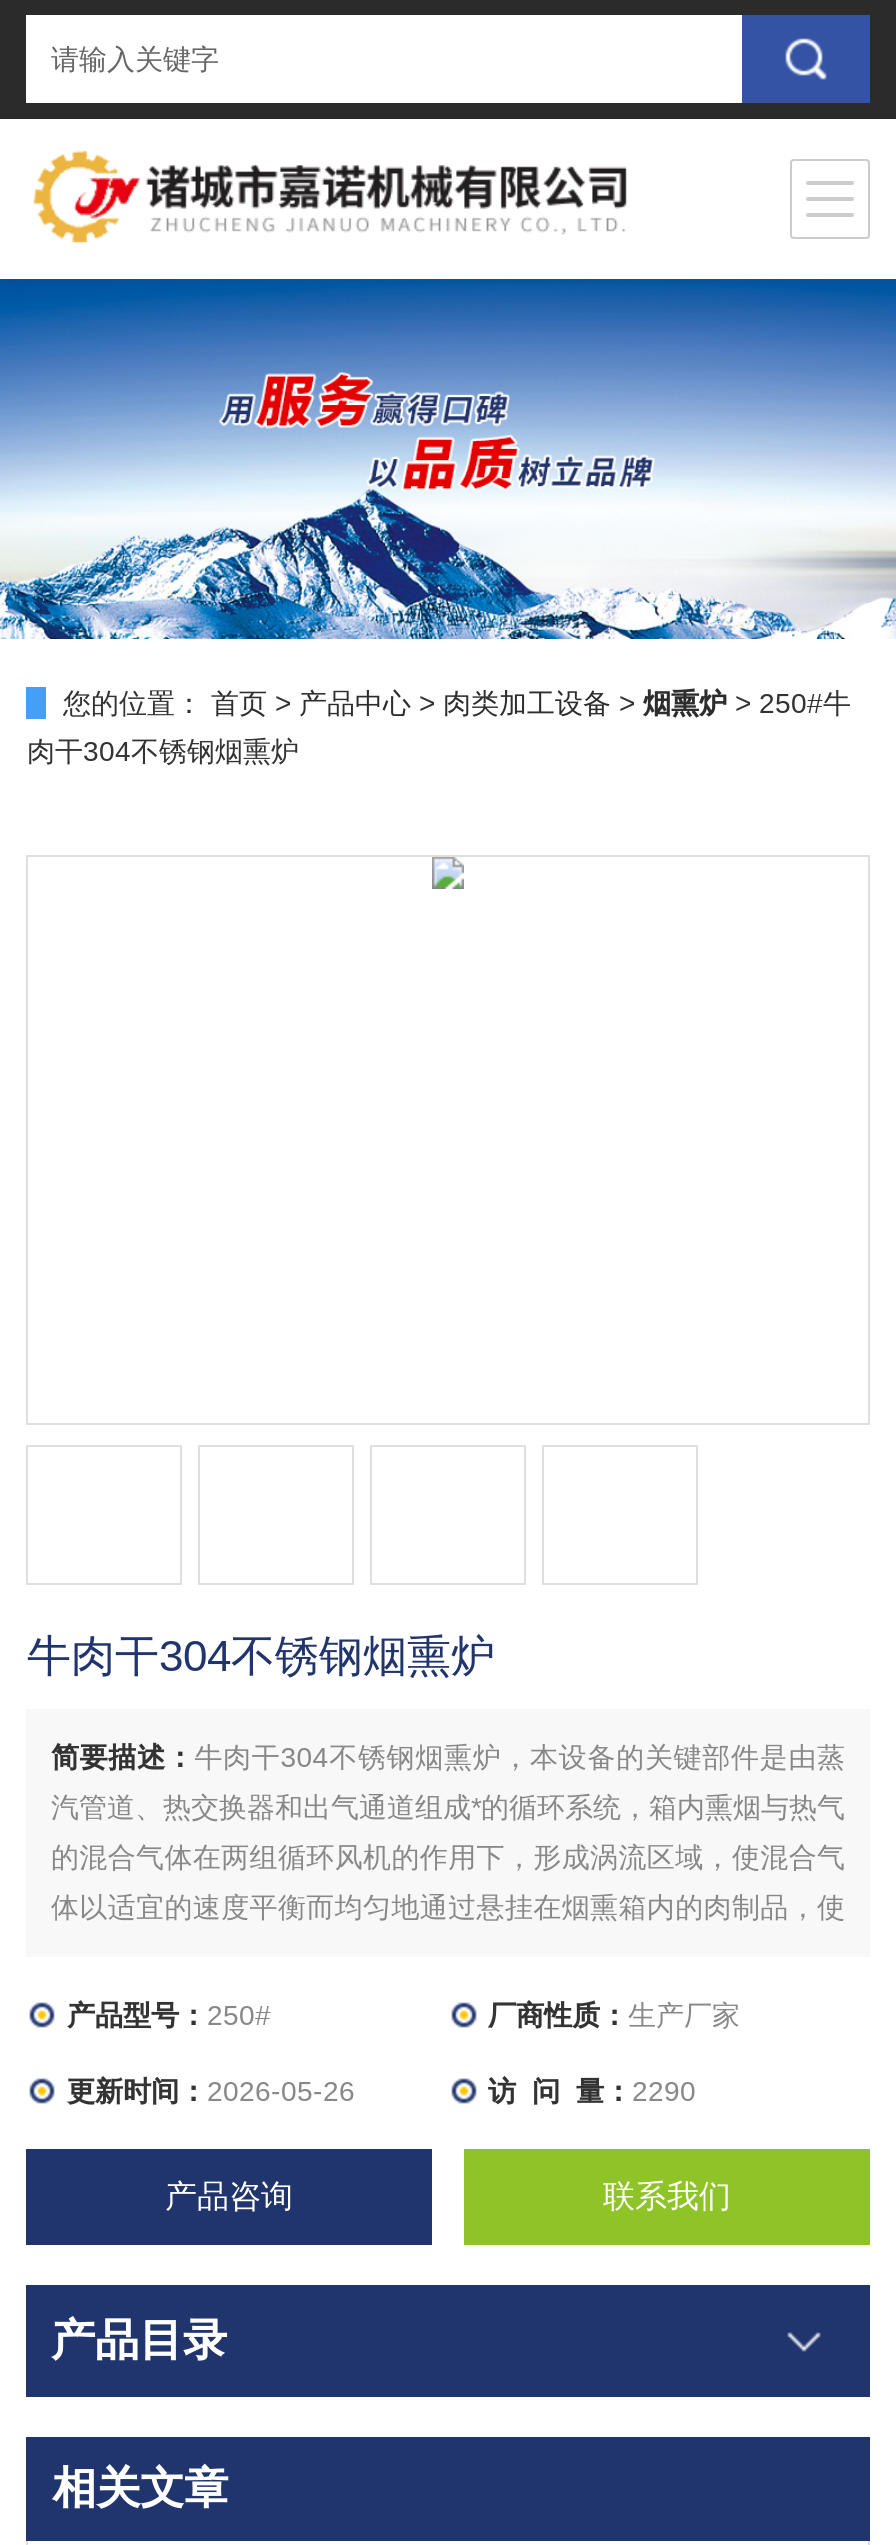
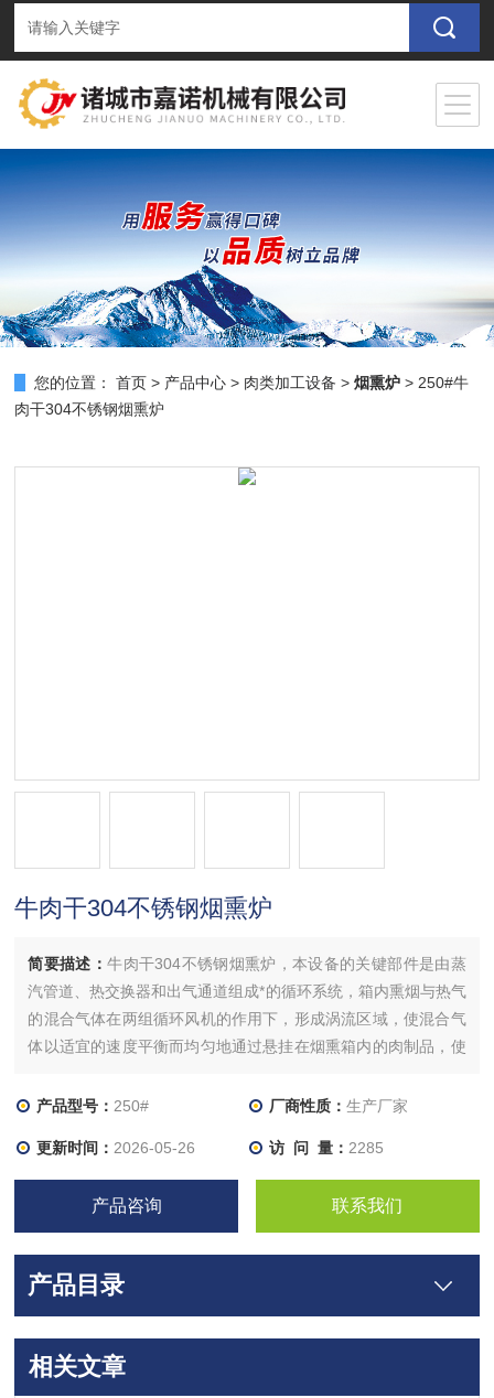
- 访 问 量：2290
+ 访 问 量：2285
